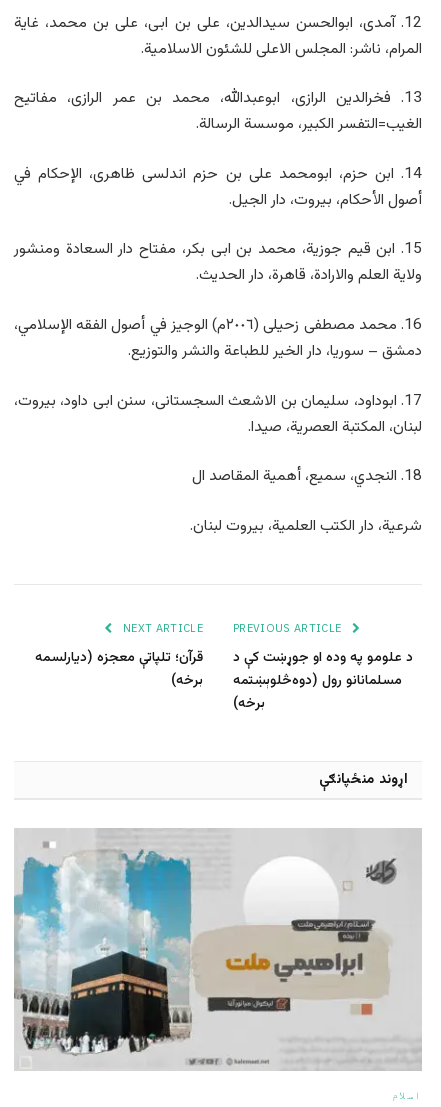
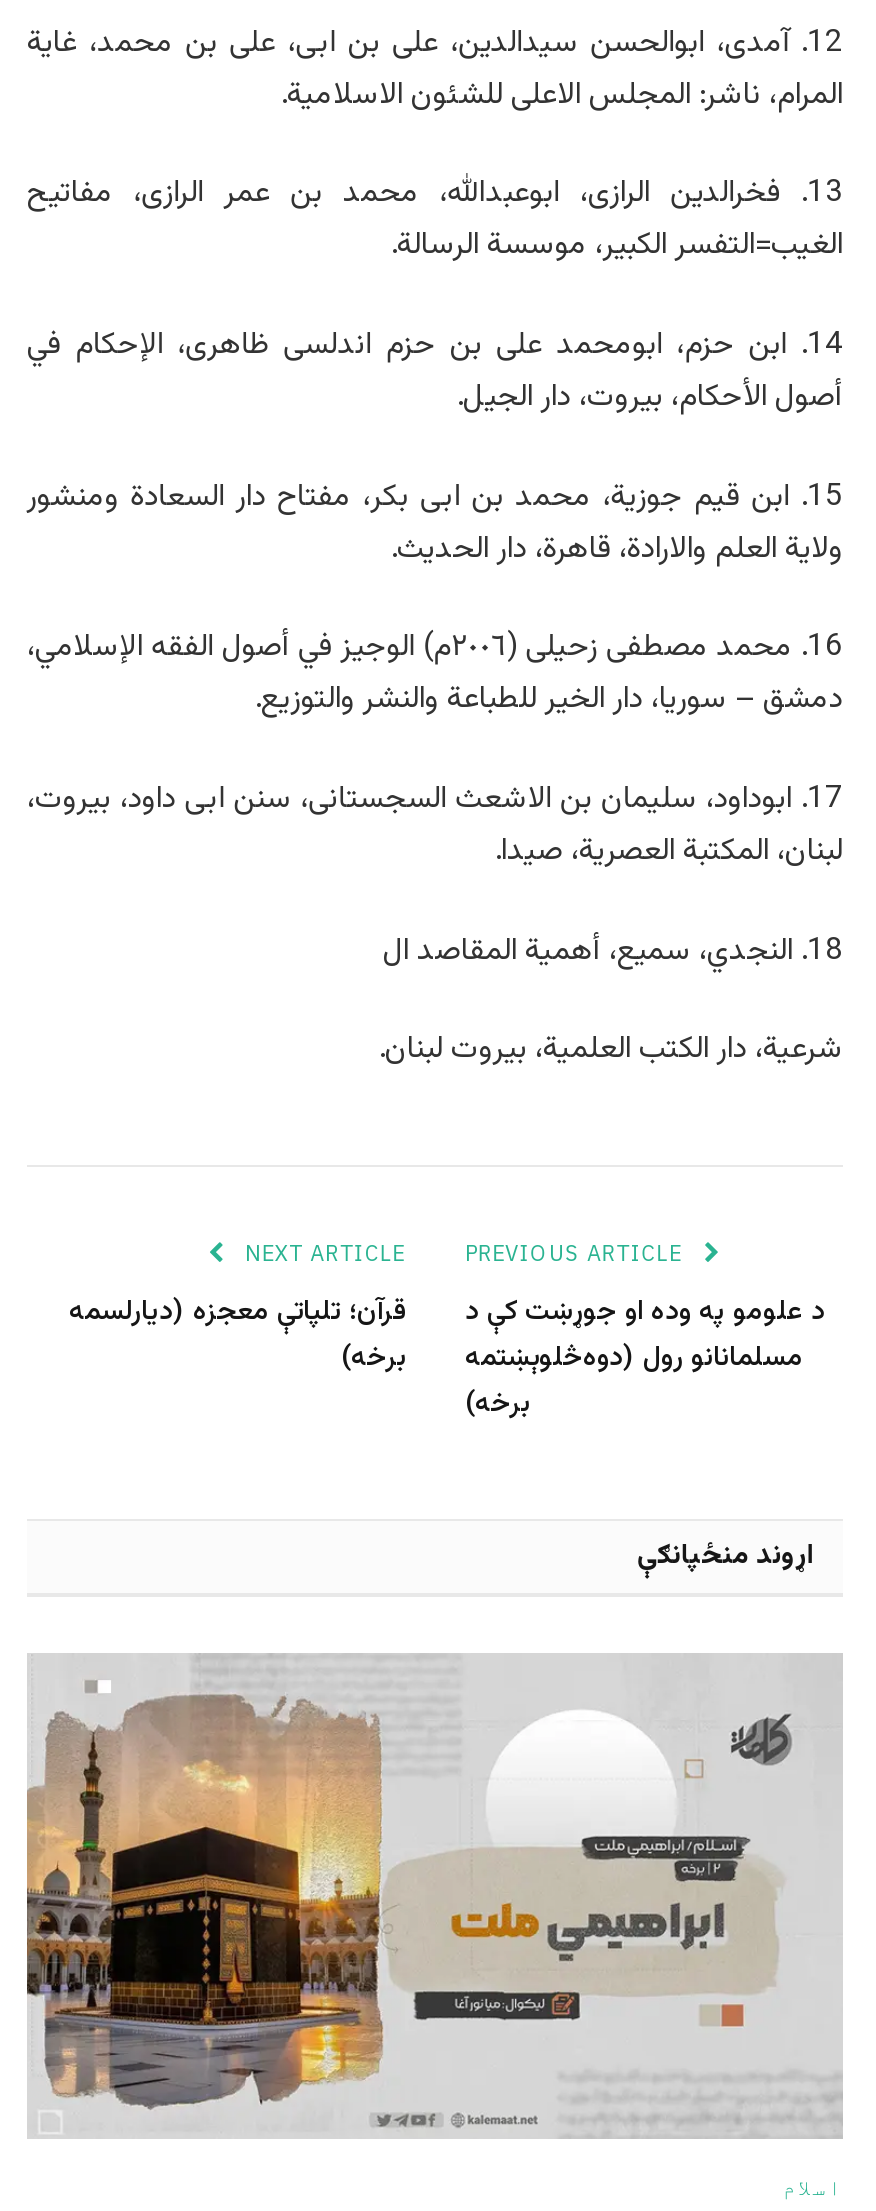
- [image]
+ [image]
